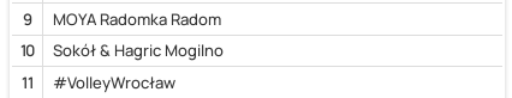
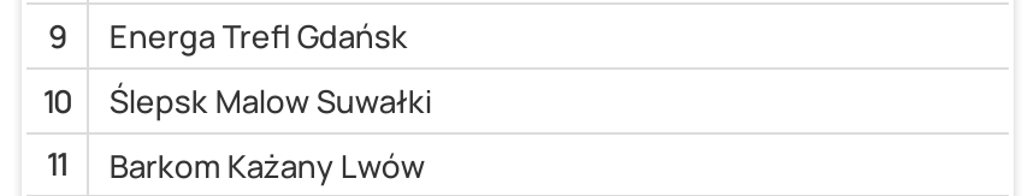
- MOYA Radomka Radom
+ Energa Trefl Gdańsk

- Sokół & Hagric Mogilno
+ Ślepsk Malow Suwałki

- #VolleyWrocław
+ Barkom Każany Lwów
